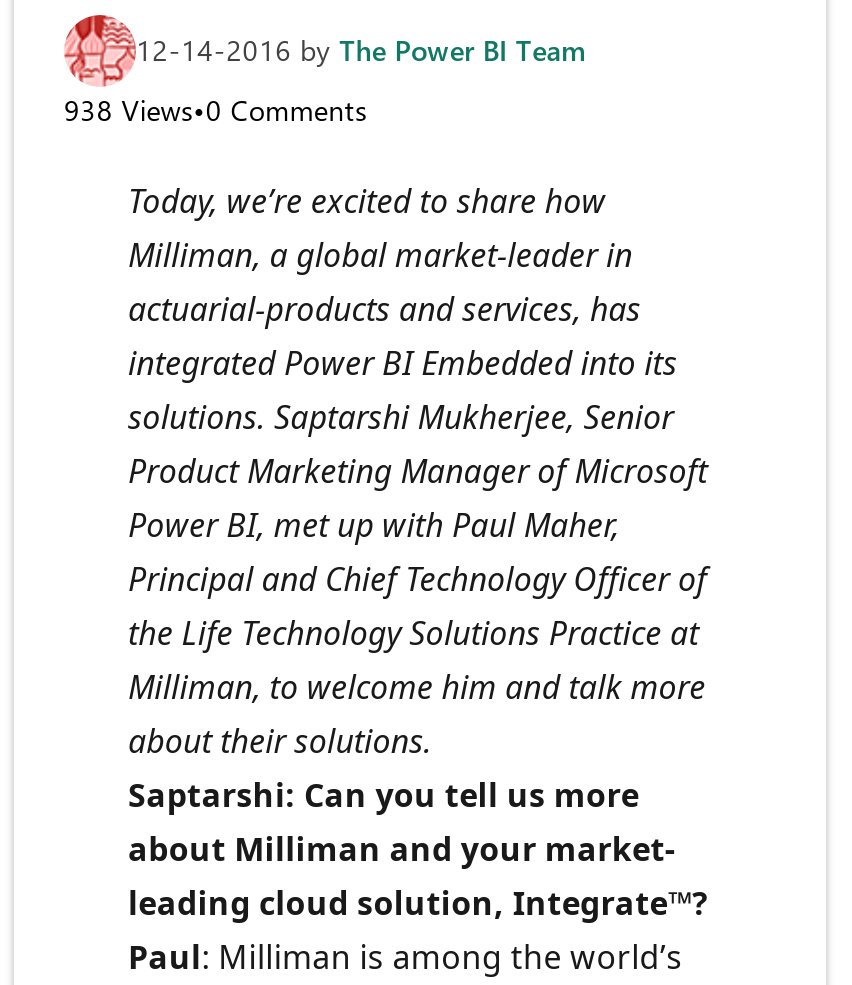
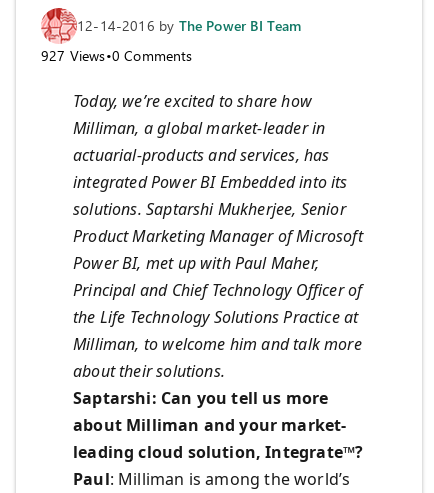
- 938 Views•0 Comments
+ 927 Views•0 Comments
